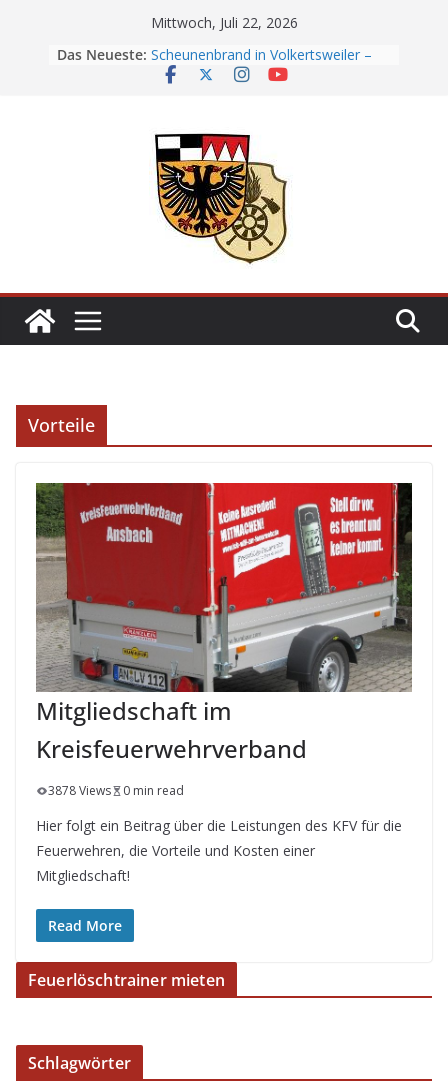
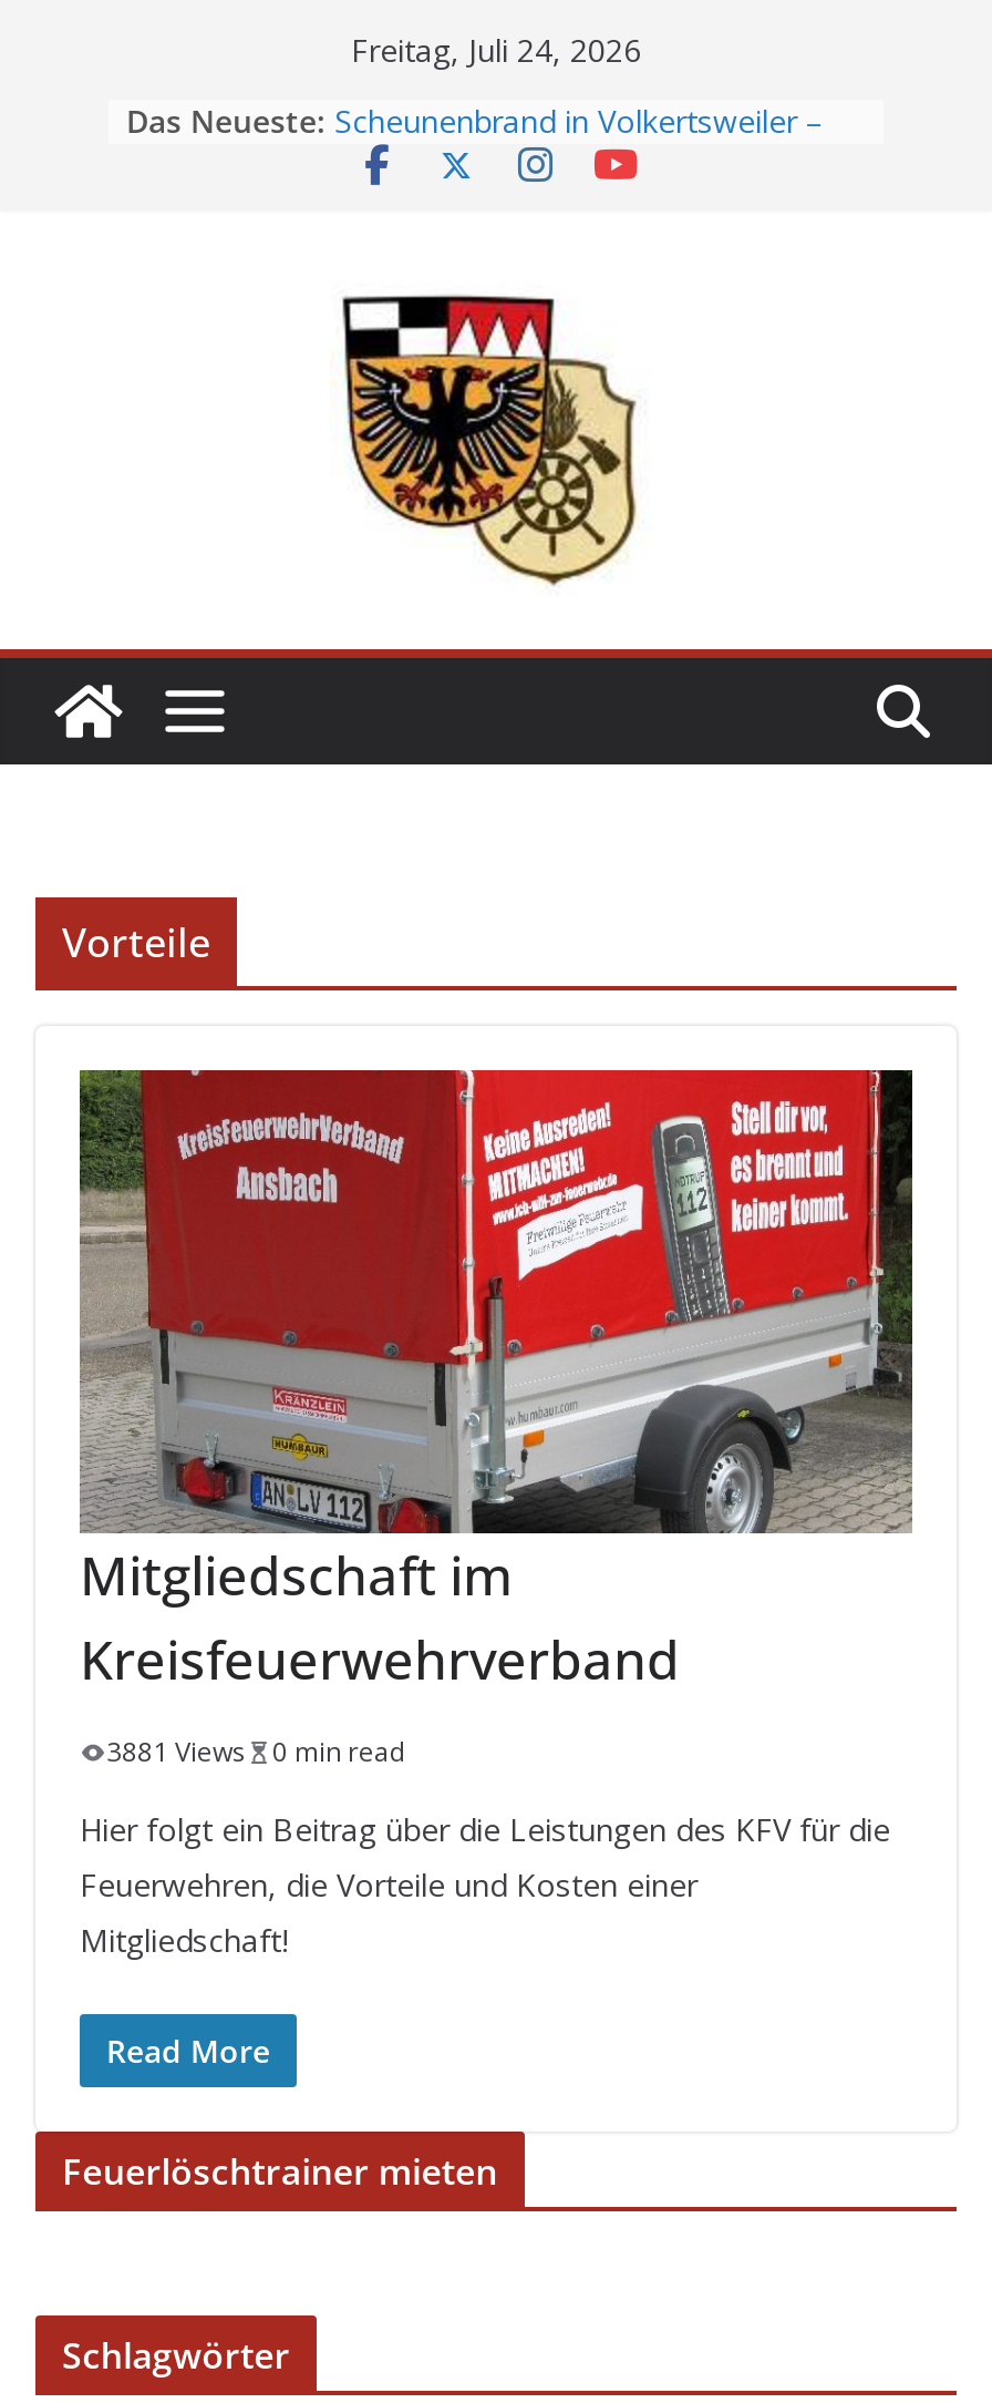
- Mittwoch, Juli 22, 2026
+ Freitag, Juli 24, 2026

- 3878 Views 0 min read
+ 3881 Views 0 min read
